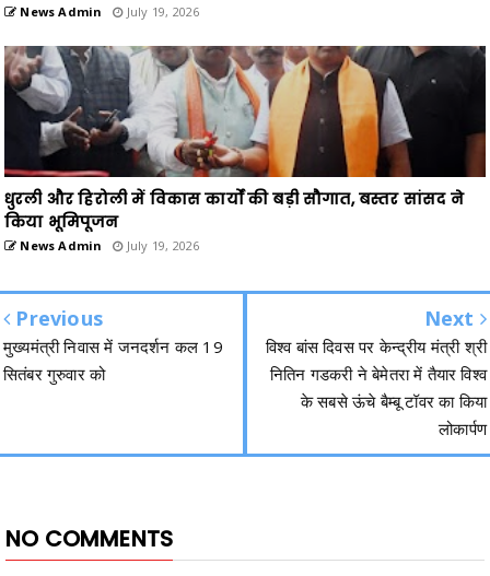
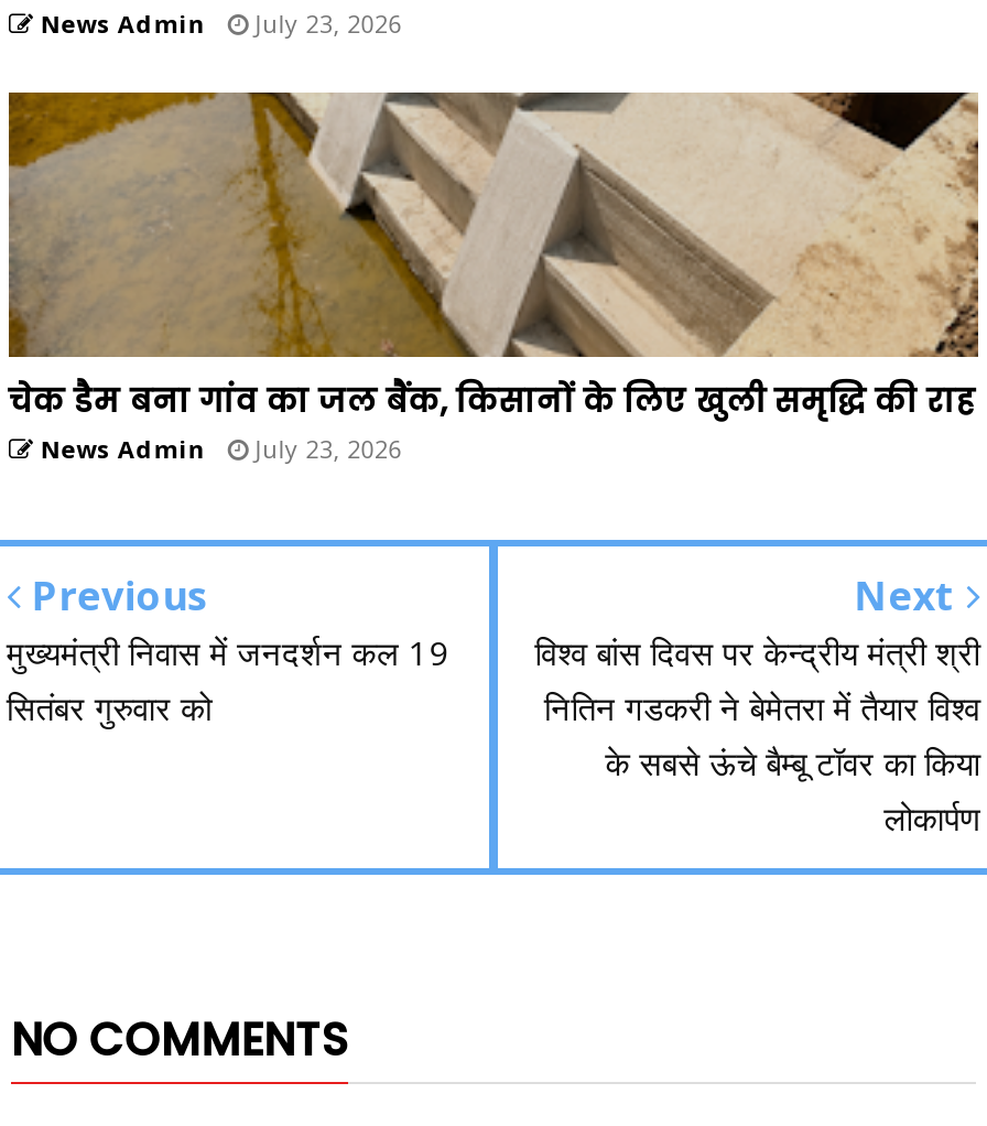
- News Admin July 19, 2026
+ News Admin July 23, 2026

- [image]
- धुरली और हिरोली में विकास कार्यों की बड़ी सौगात, बस्तर सांसद ने
- किया भूमिपूजन
+ [image]
+ चेक डैम बना गांव का जल बैंक, किसानों के लिए खुली समृद्धि की राह

- News Admin July 19, 2026
+ News Admin July 23, 2026
